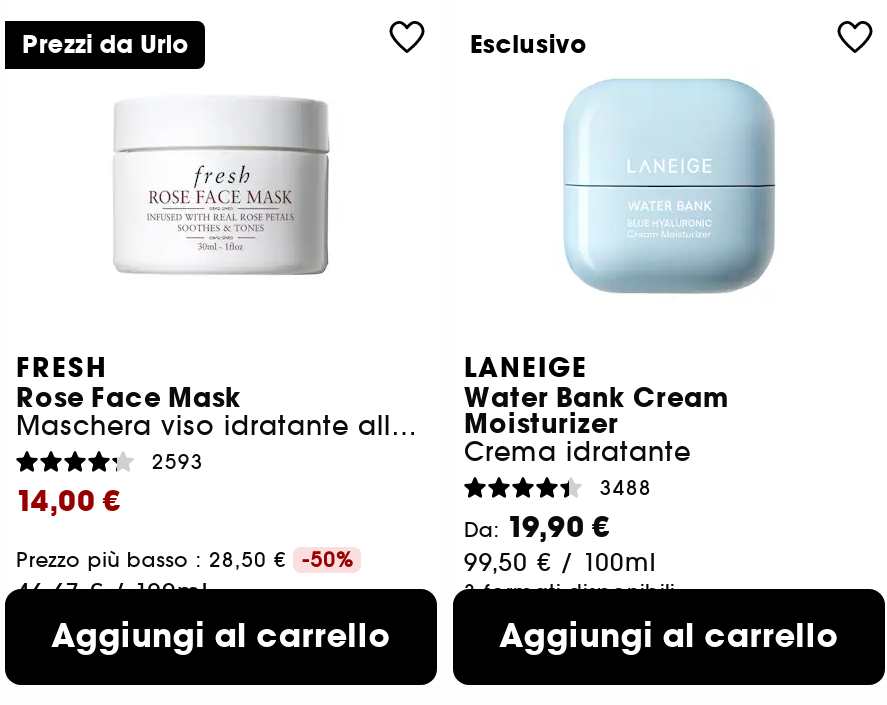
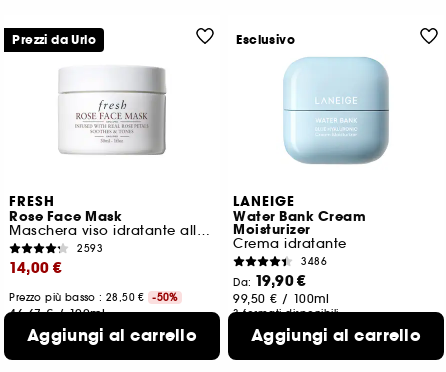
- 3488
+ 3486
